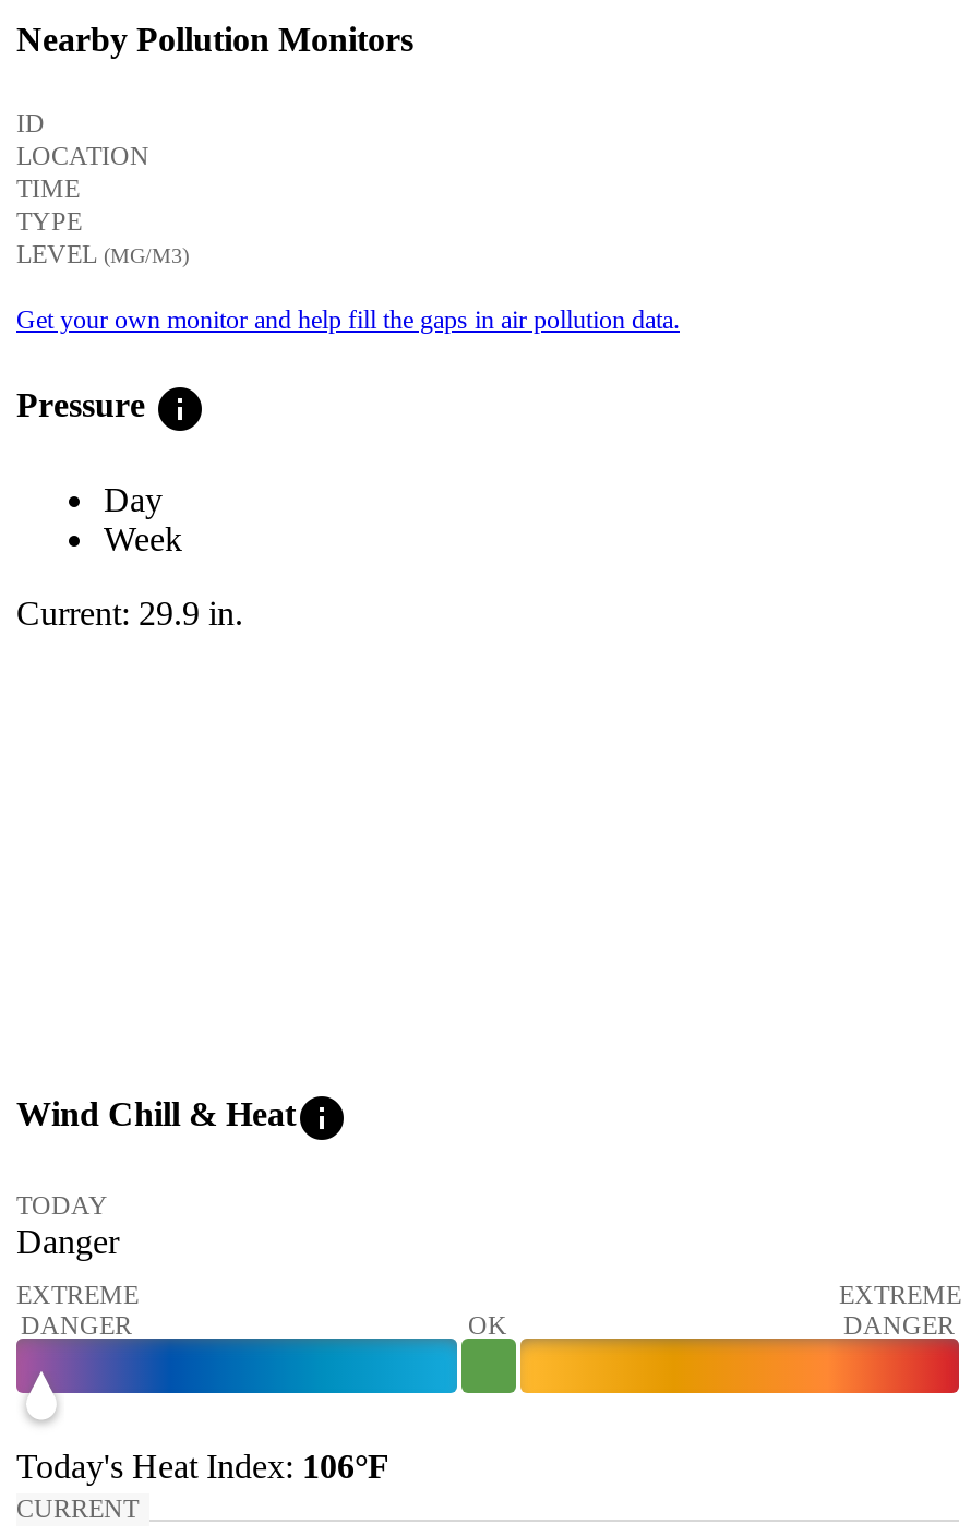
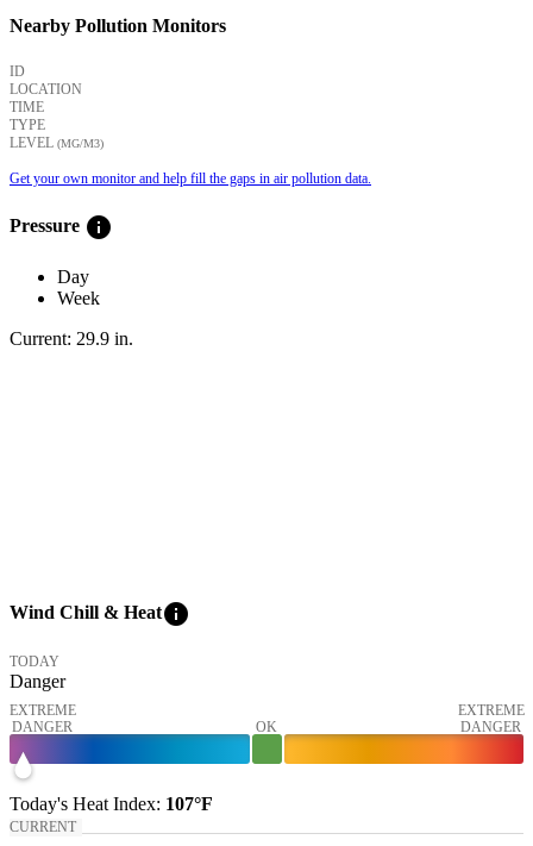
- Today's Heat Index: 106°F
+ Today's Heat Index: 107°F
